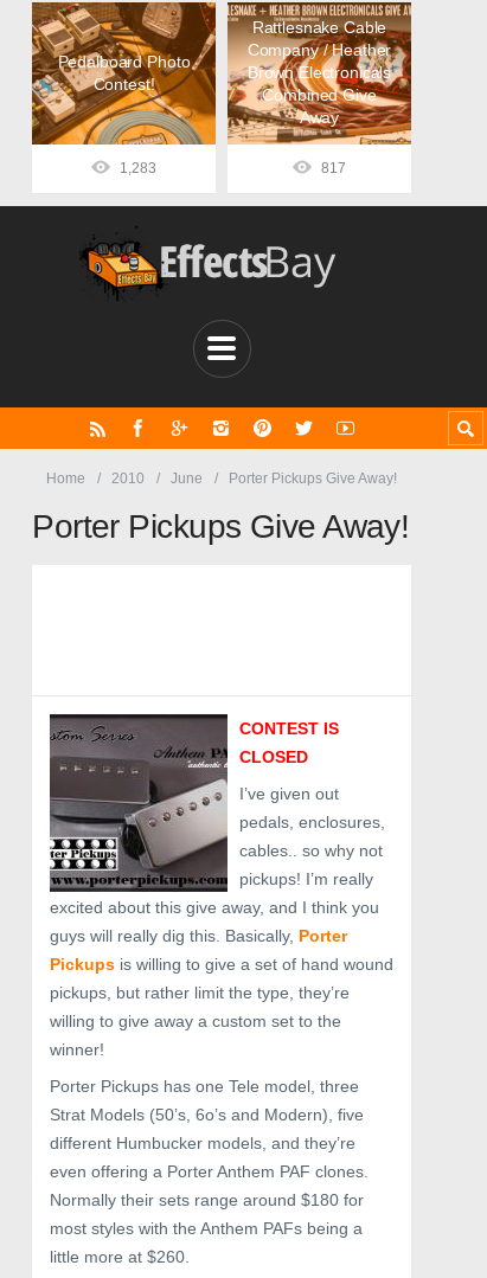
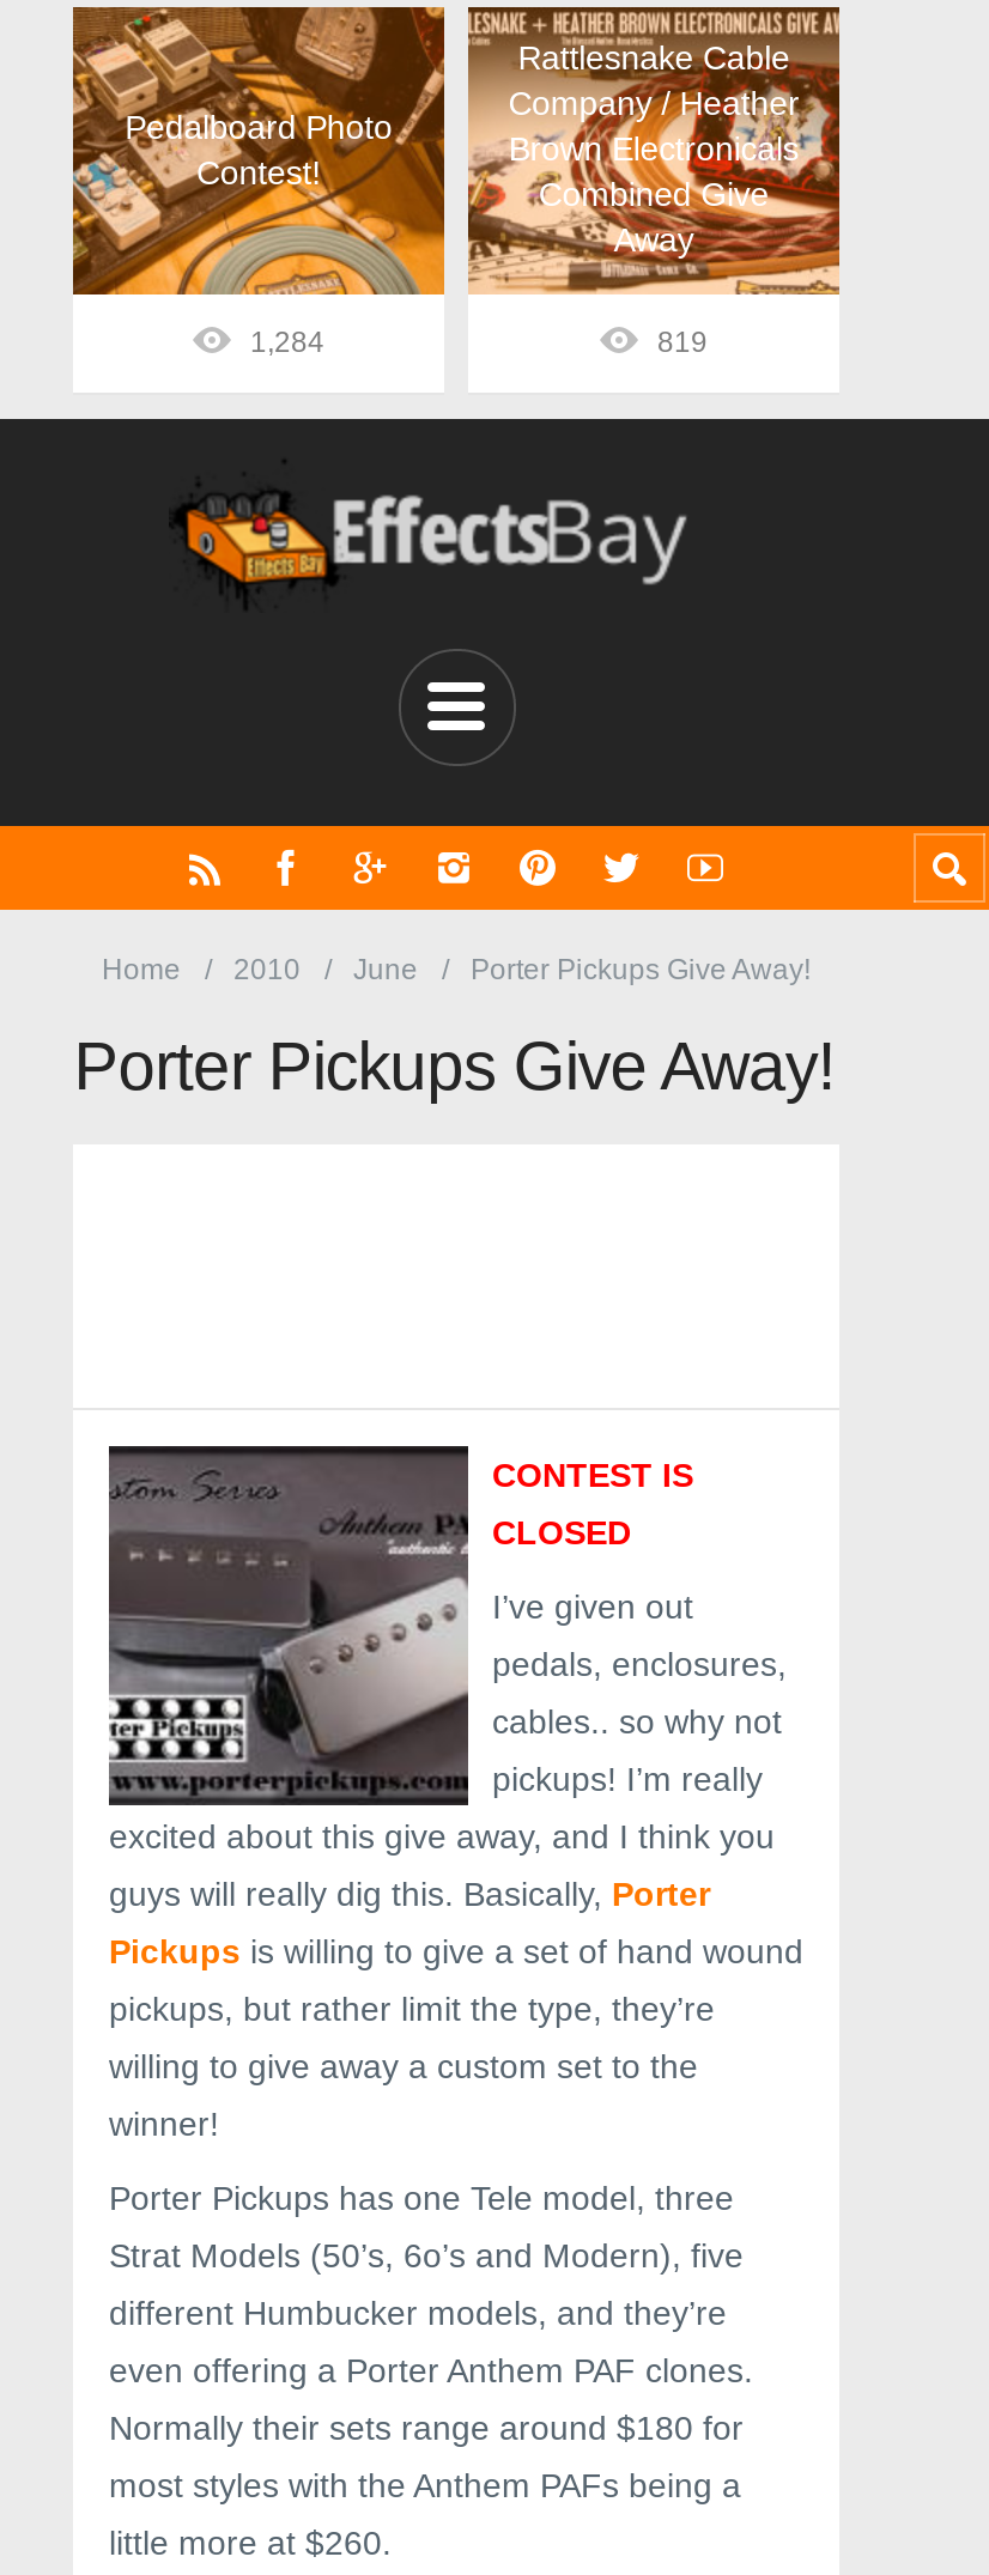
- 1,283
+ 1,284

- 817
+ 819
